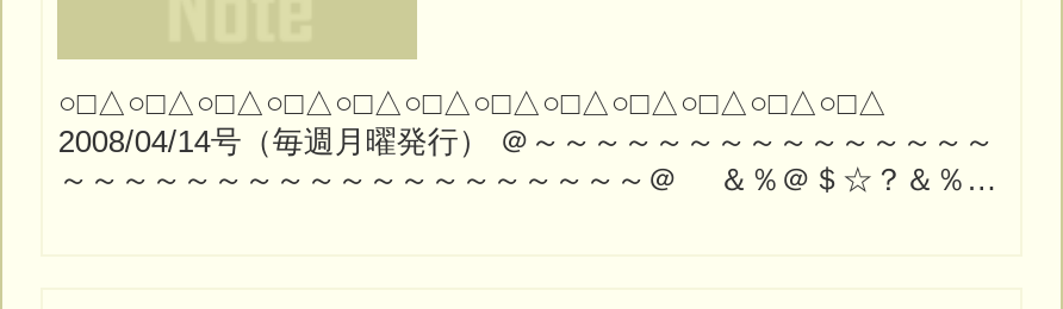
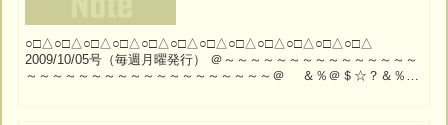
- 2008/04/14号（毎週月曜発行） ＠～～～～～～～～～～～～～～～
+ 2009/10/05号（毎週月曜発行） ＠～～～～～～～～～～～～～～～
